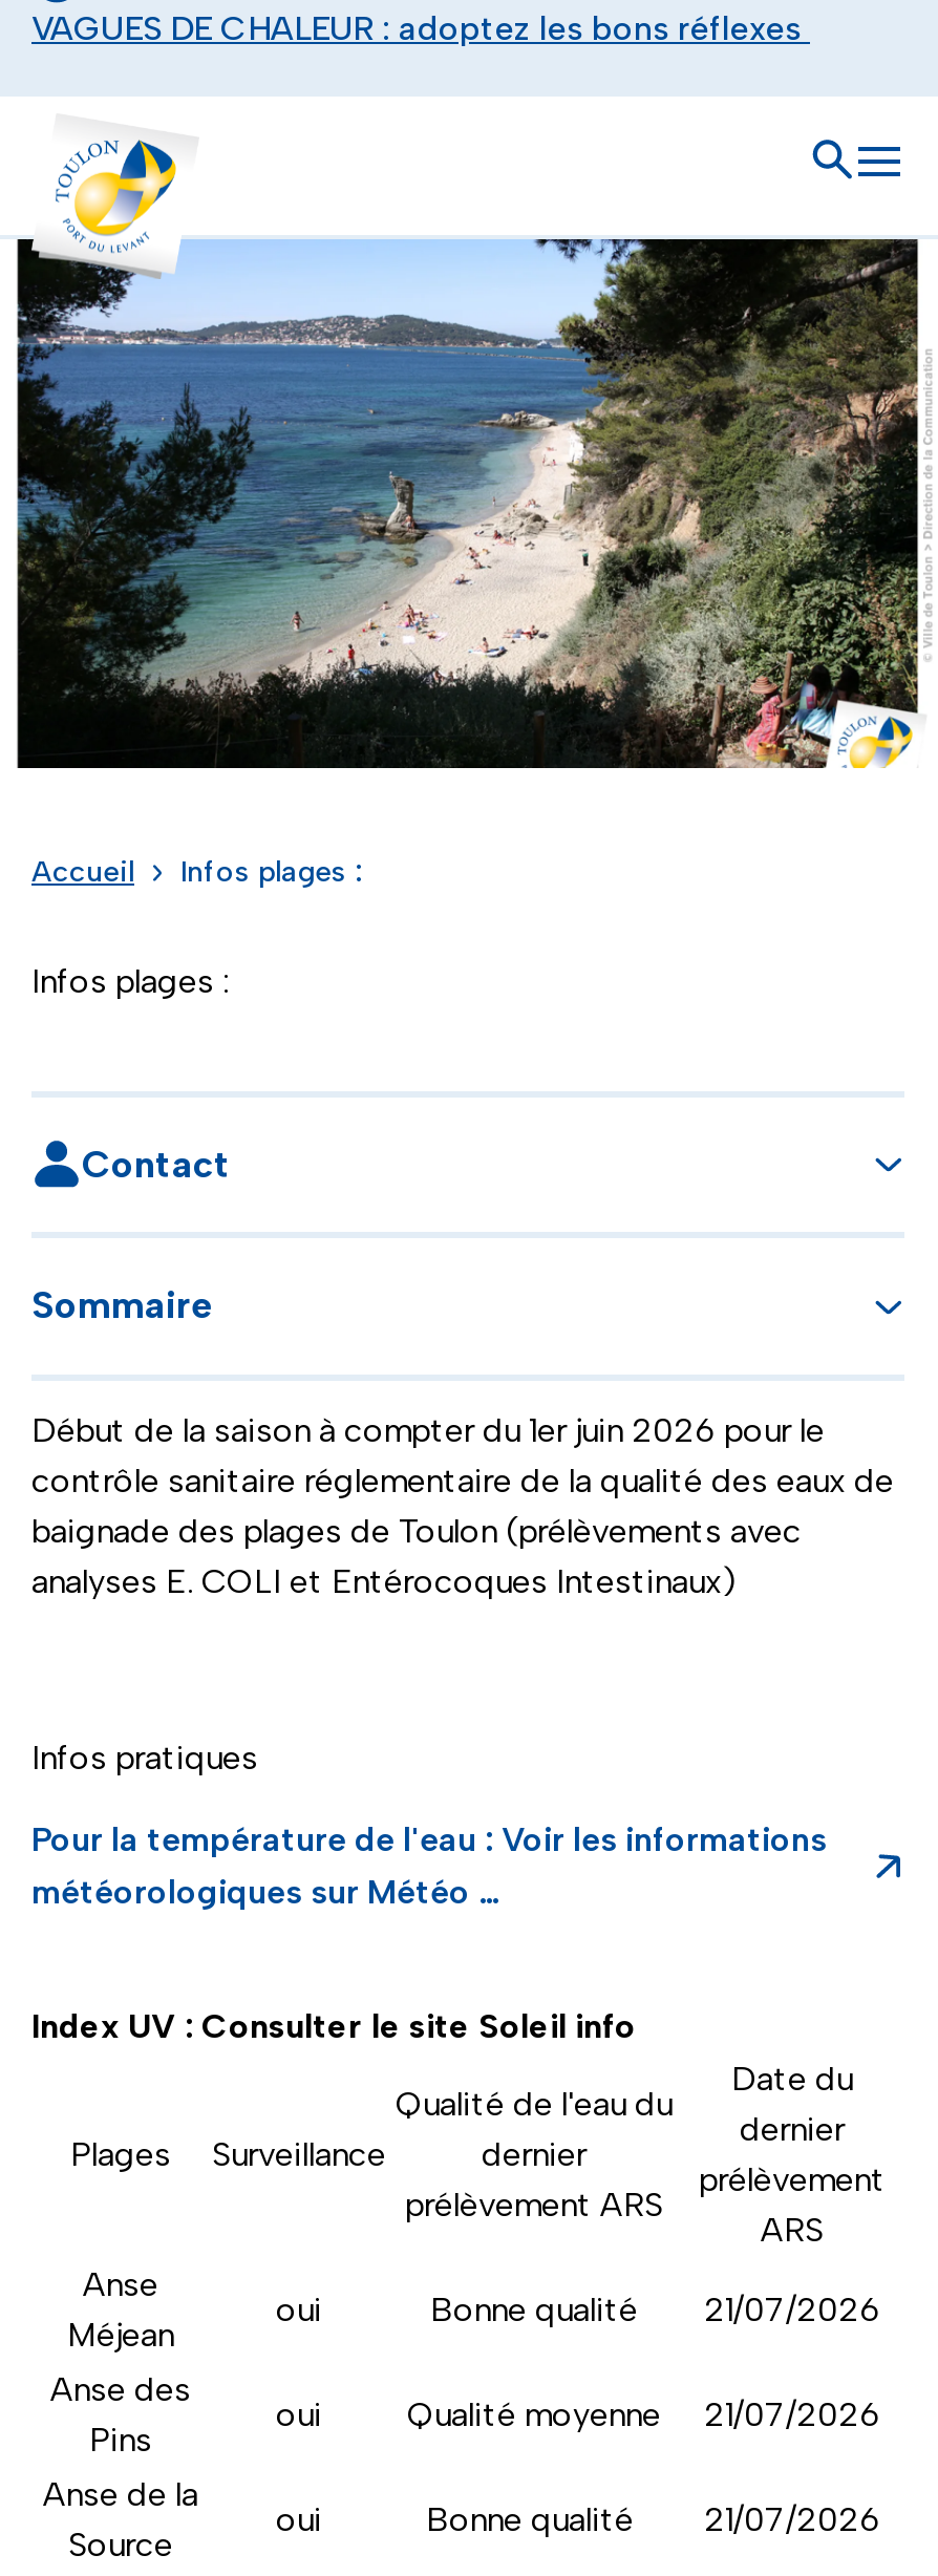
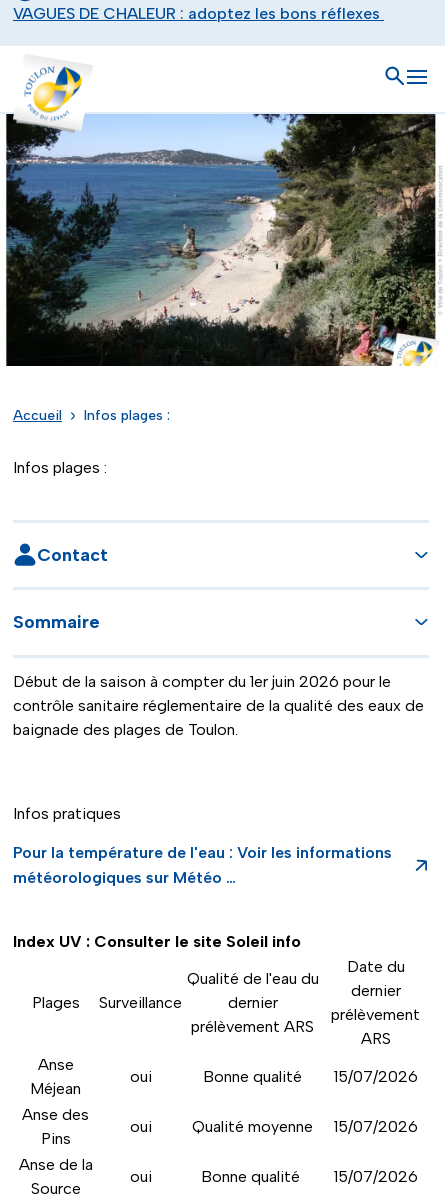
- baignade des plages de Toulon (prélèvements avec
- analyses E. COLI et Entérocoques Intestinaux)
+ baignade des plages de Toulon.

- Bonne qualité 21/07/2026
+ Bonne qualité 15/07/2026

- Qualité moyenne 21/07/2026
+ Qualité moyenne 15/07/2026

- Bonne qualité 21/07/2026
+ Bonne qualité 15/07/2026
